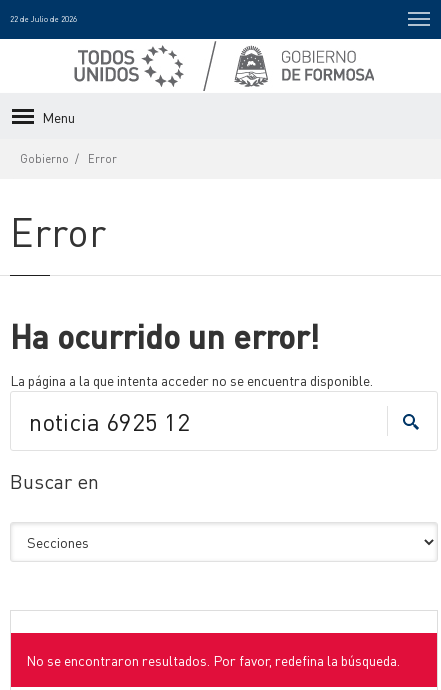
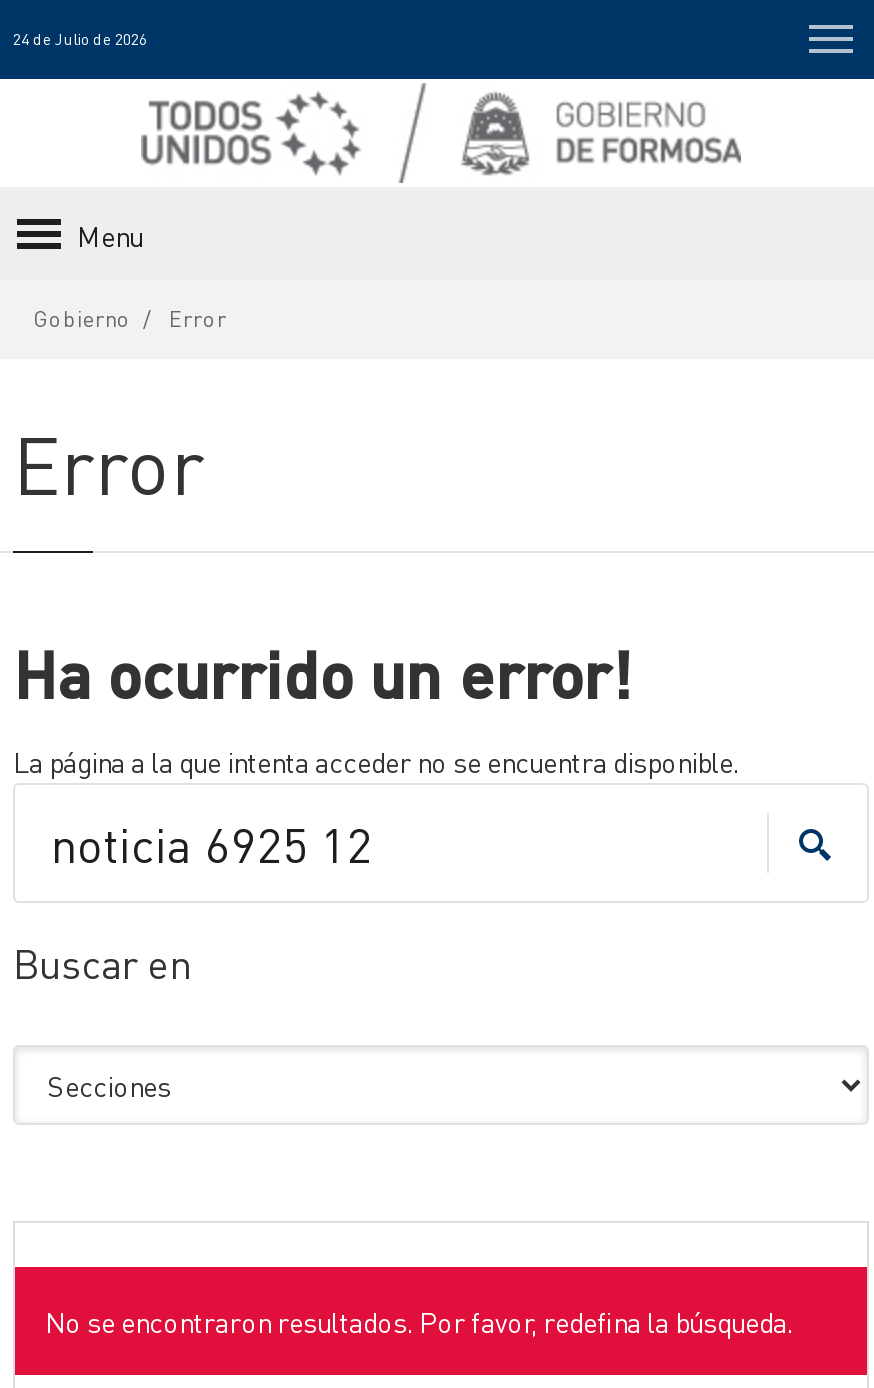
- 22 de Julio de 2026
+ 24 de Julio de 2026
